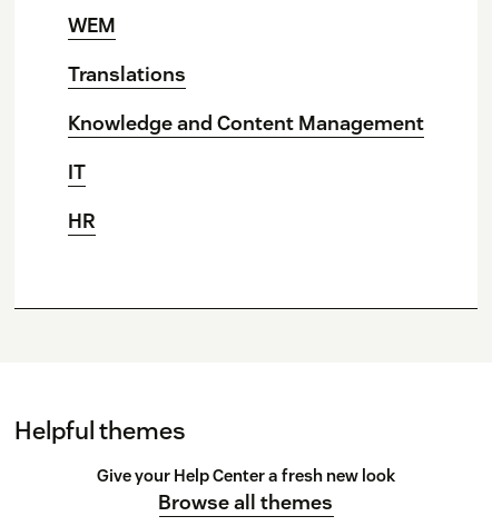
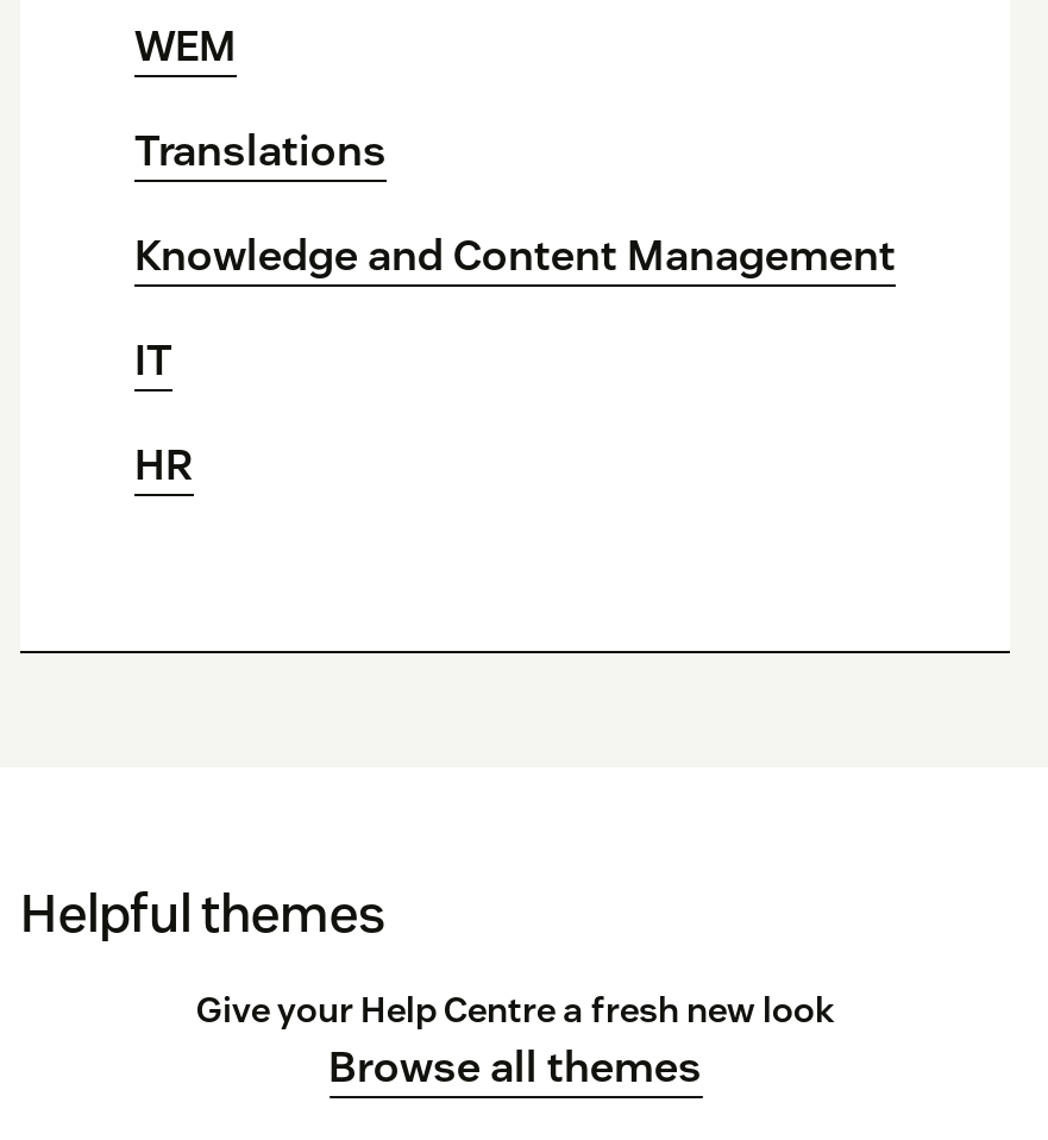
- Give your Help Center a fresh new look
+ Give your Help Centre a fresh new look
